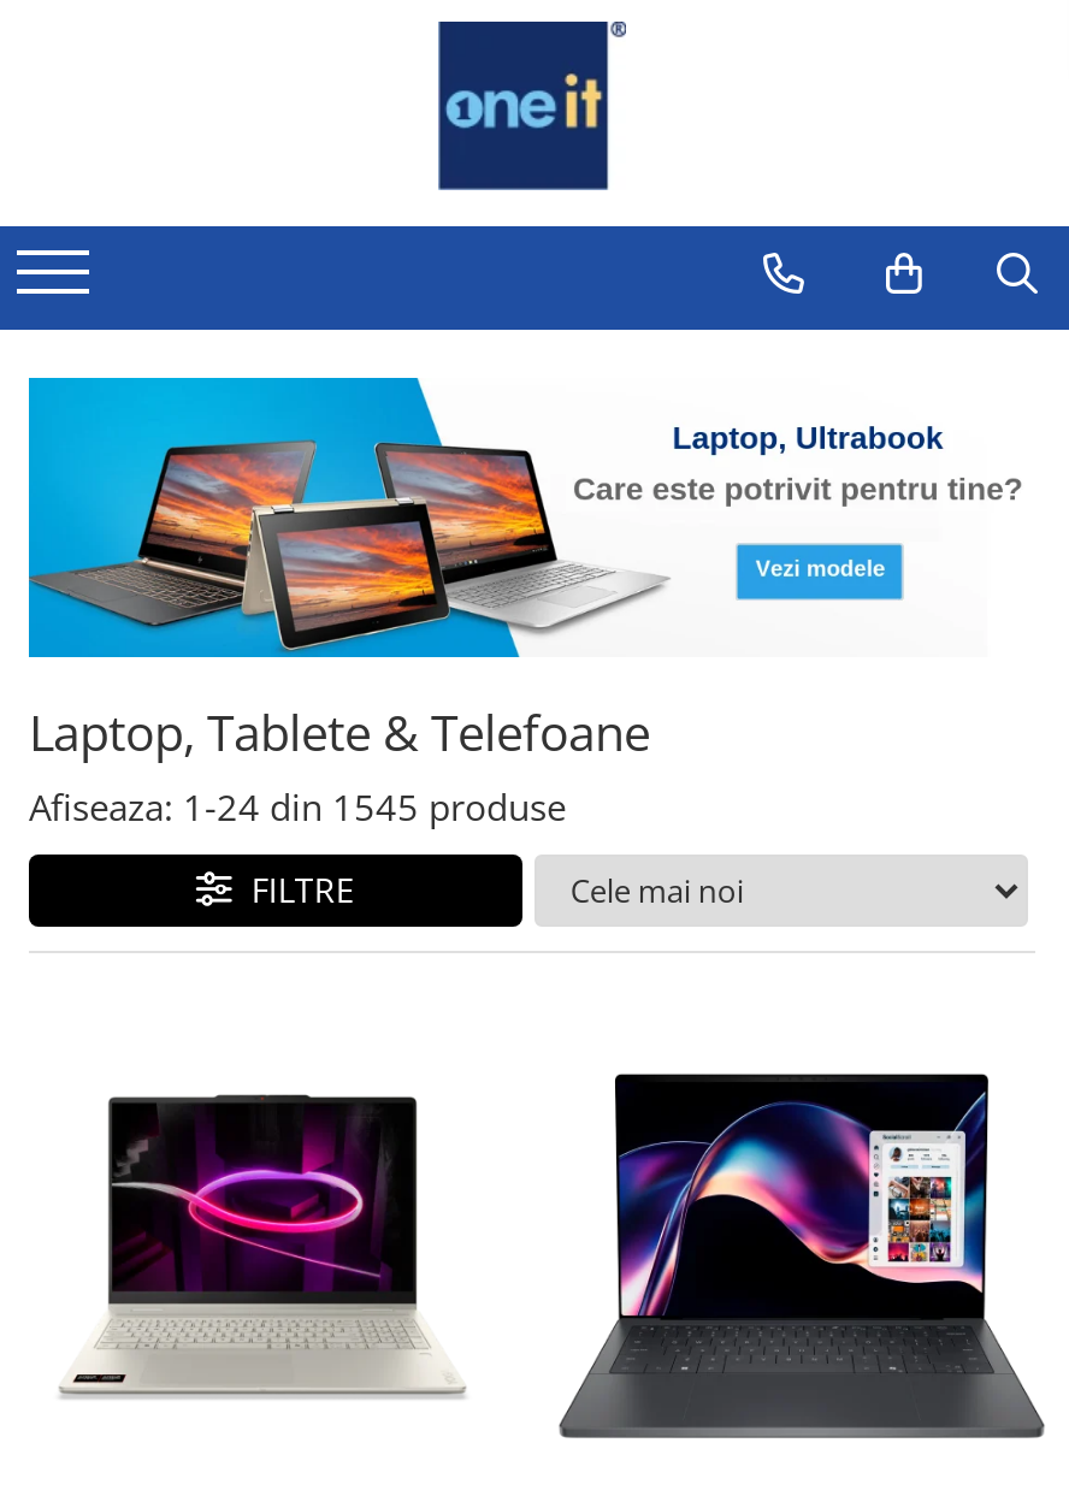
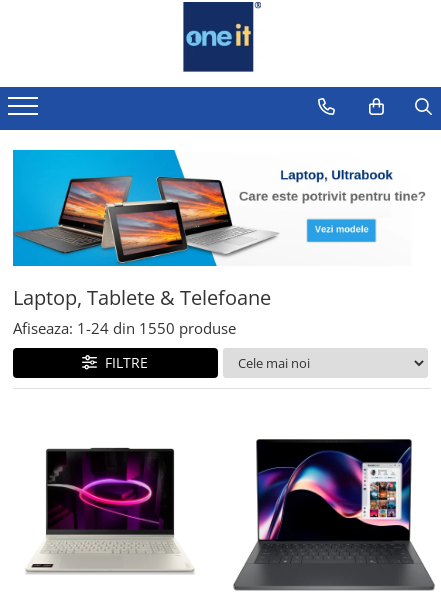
- Afiseaza: 1- 24 din 1545 produse
+ Afiseaza: 1- 24 din 1550 produse
